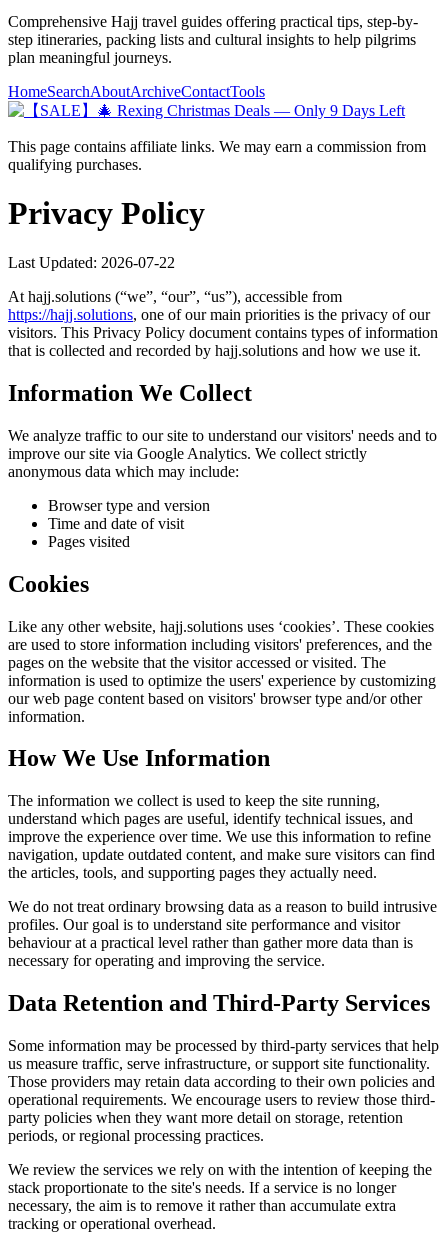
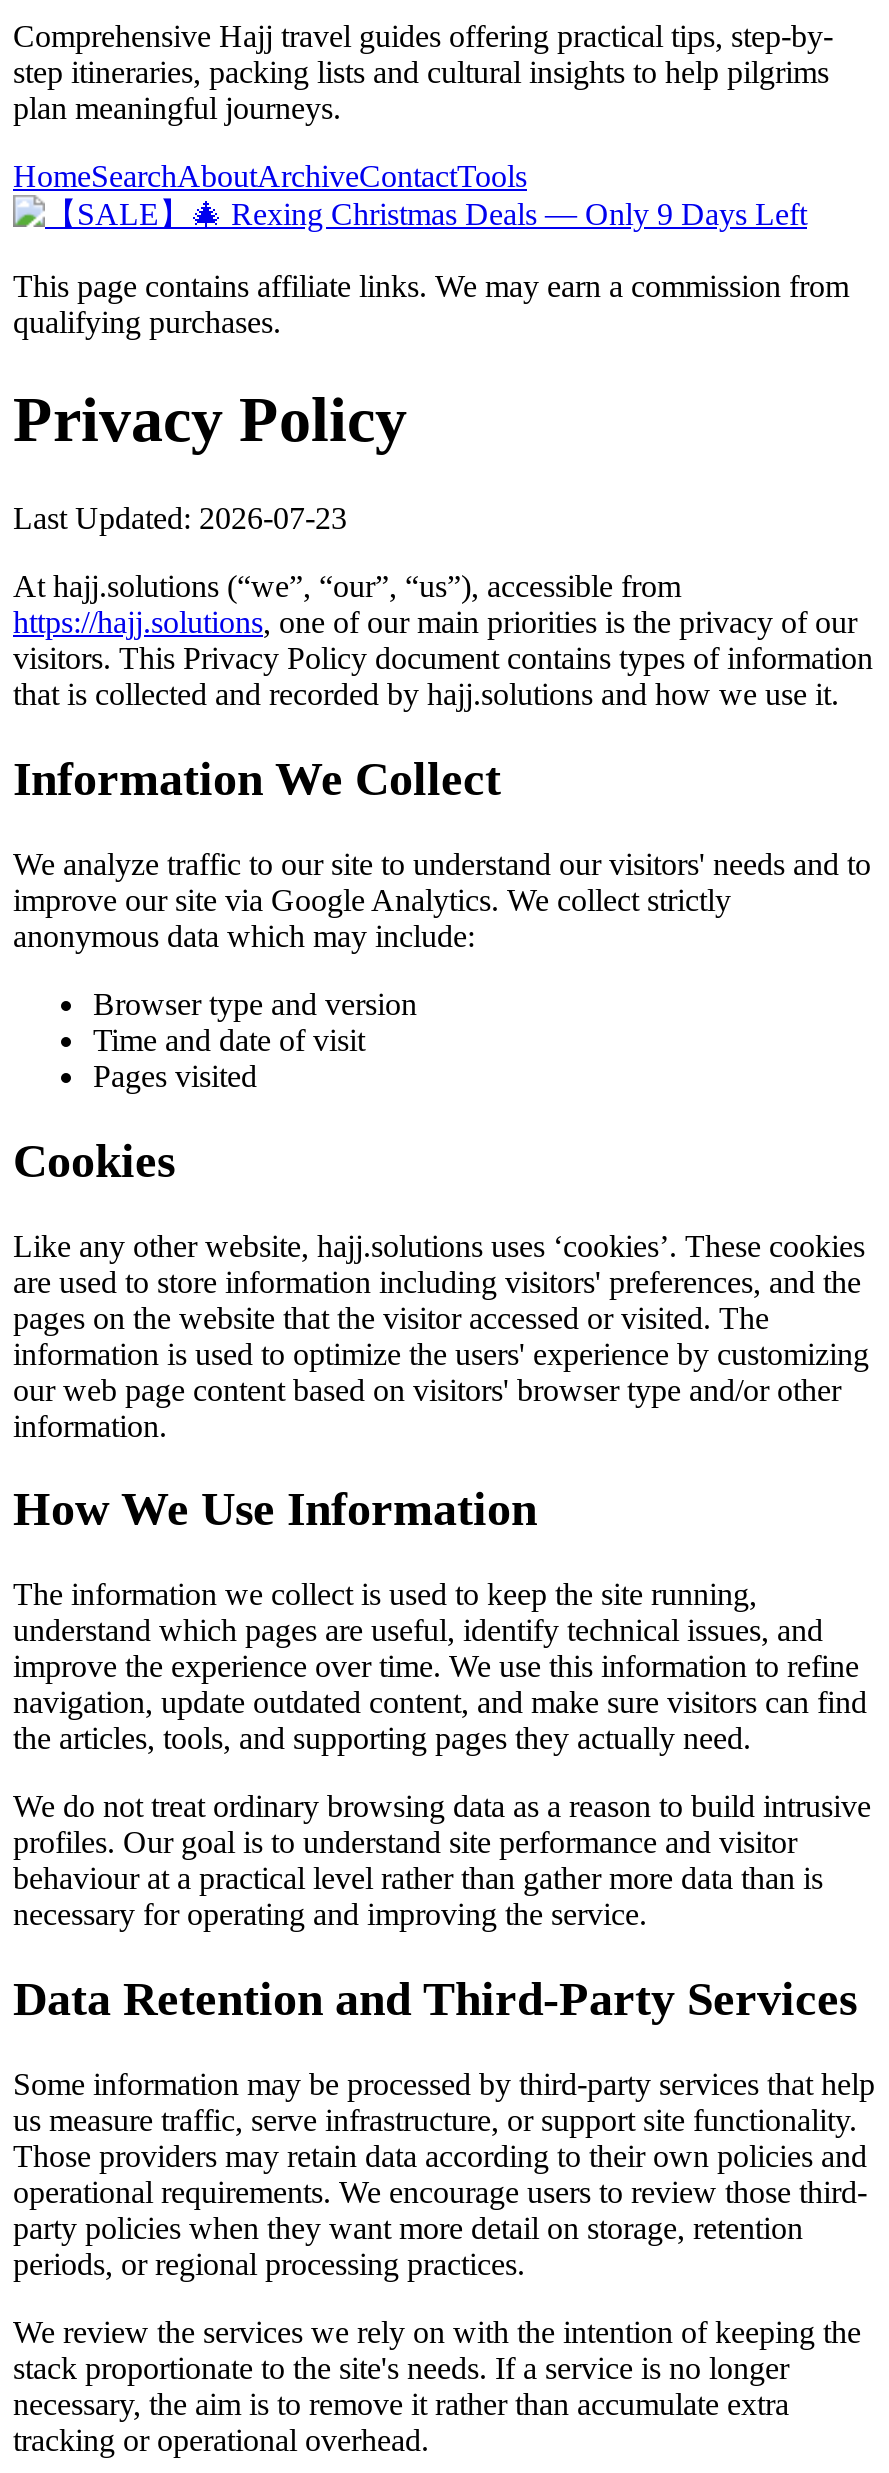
- Last Updated: 2026-07-22
+ Last Updated: 2026-07-23
